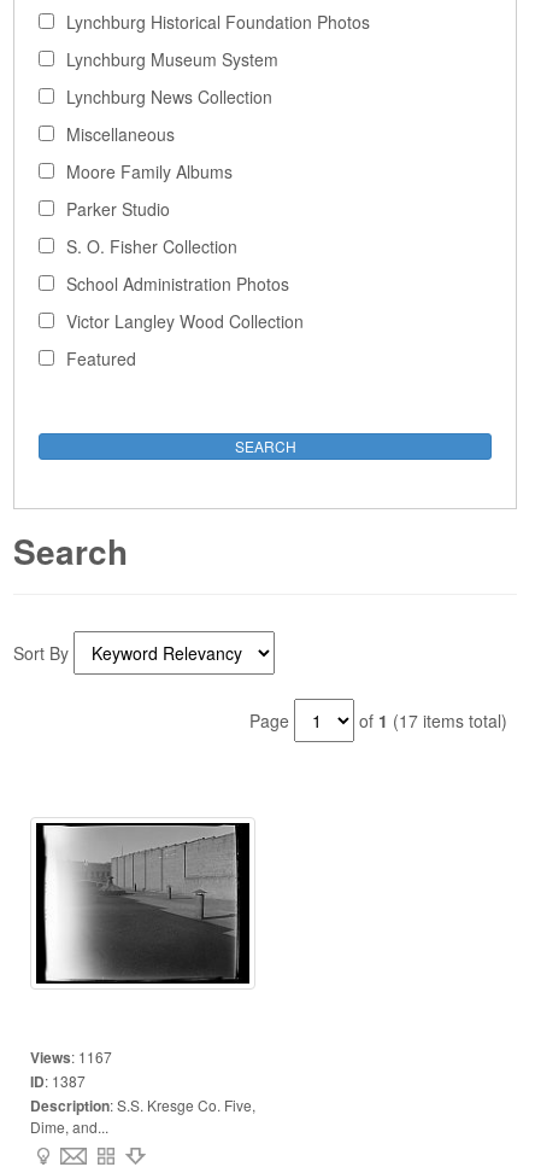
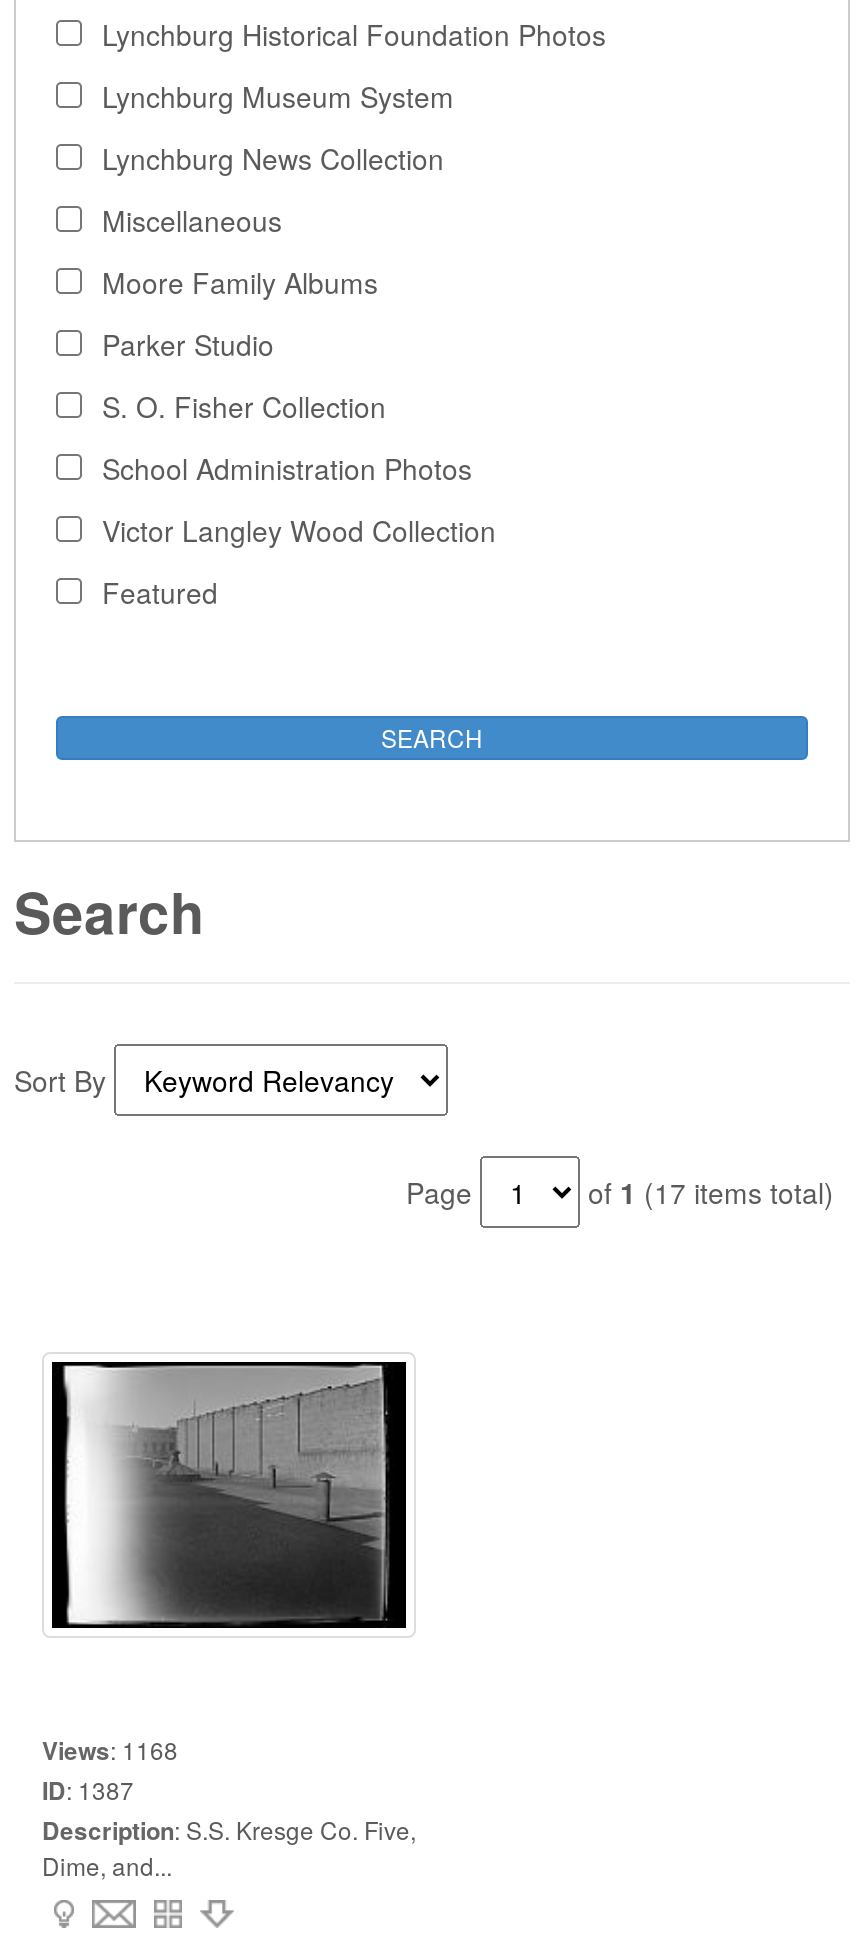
- Views: 1167
+ Views: 1168
